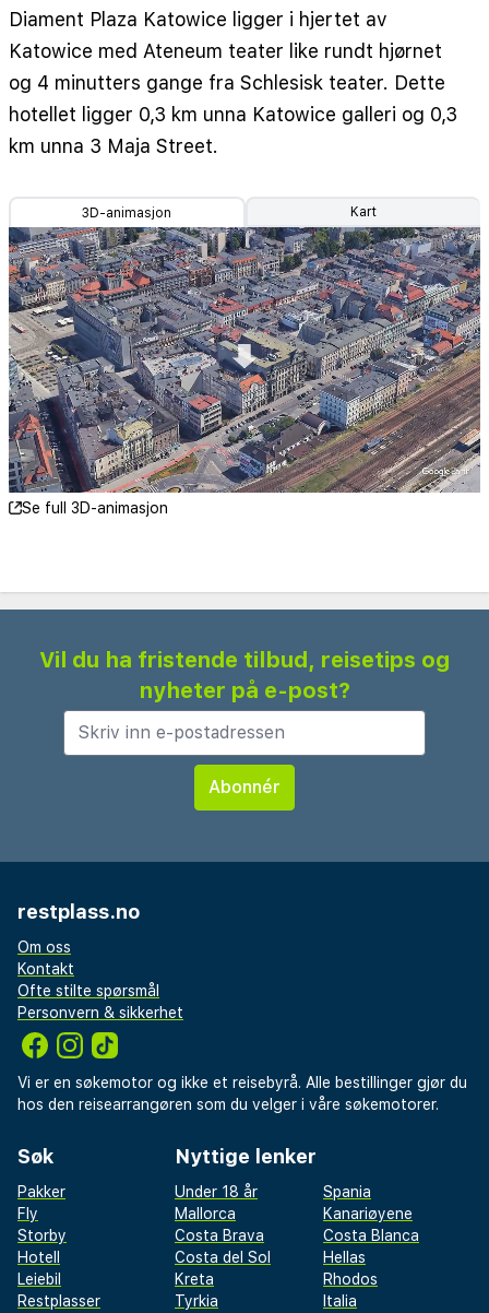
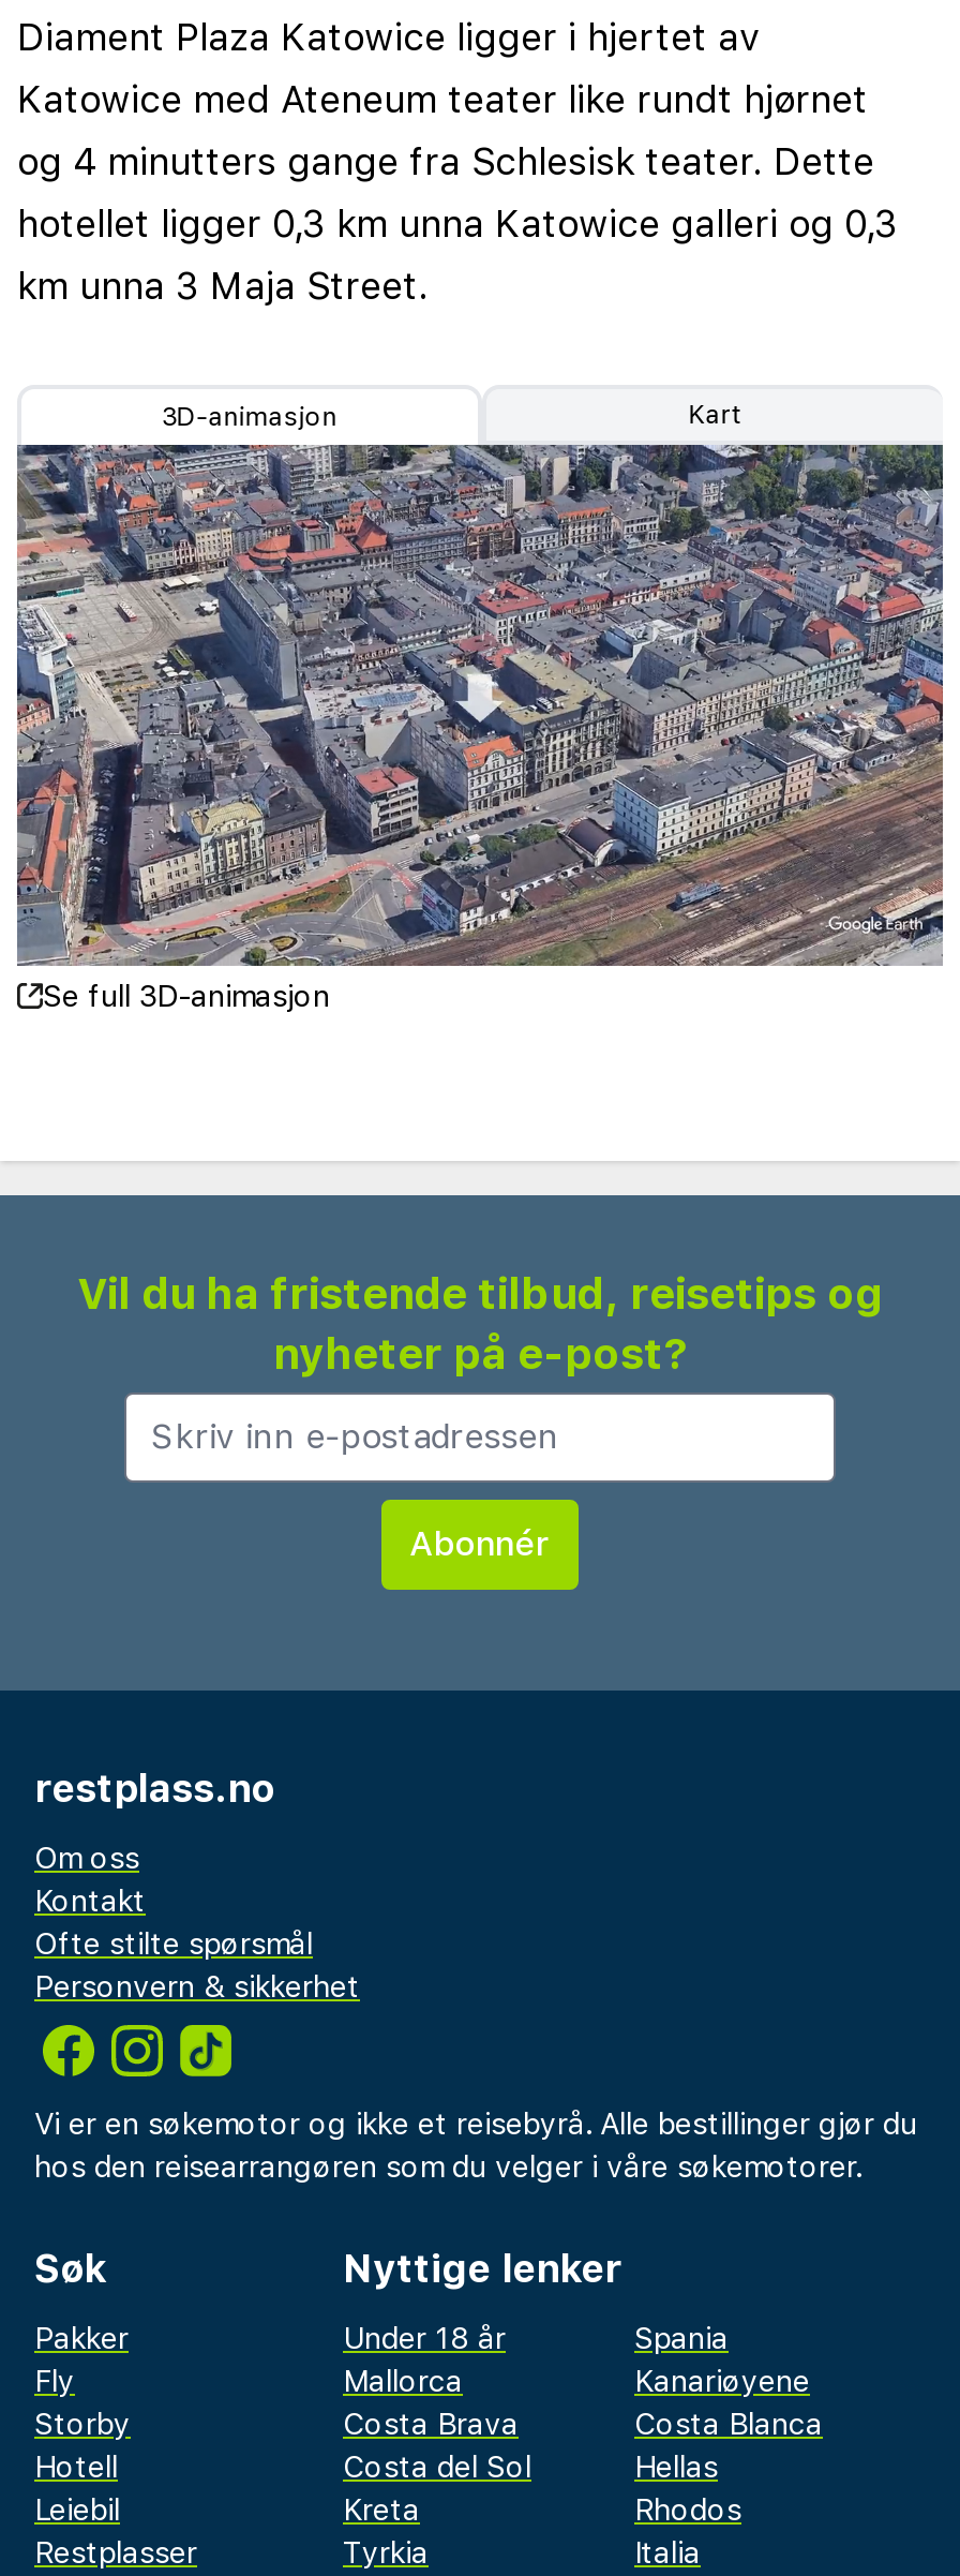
- [image]
+ [image]
